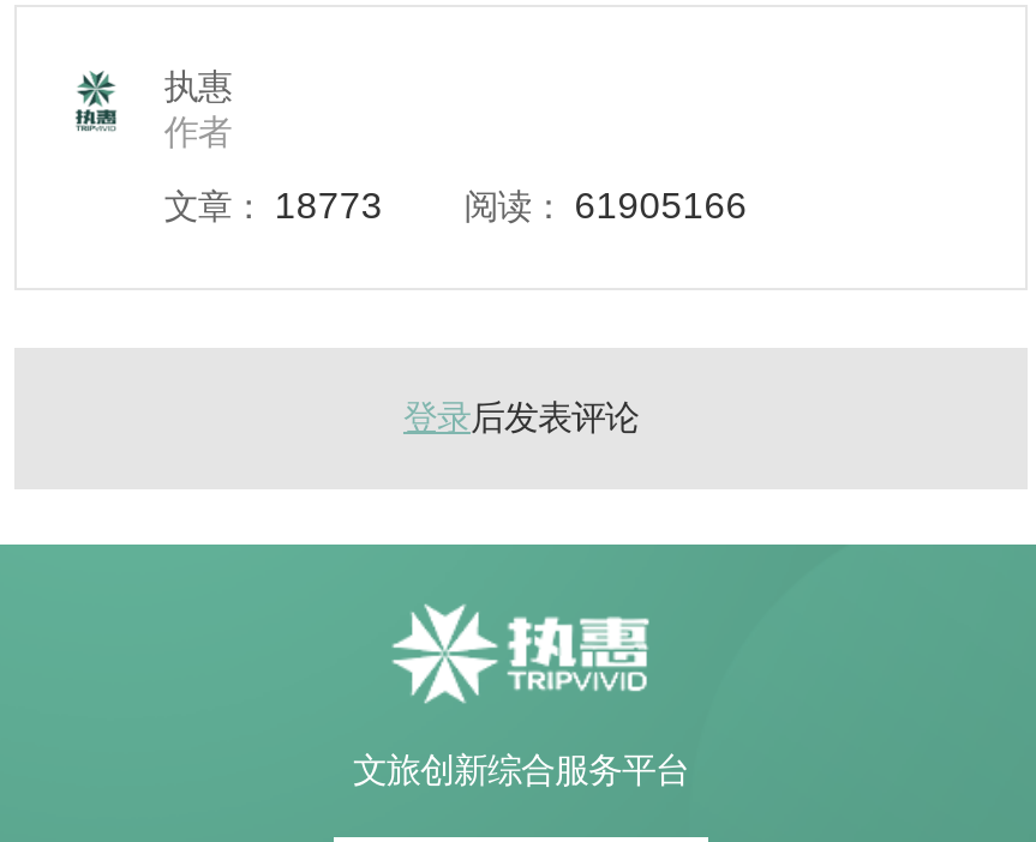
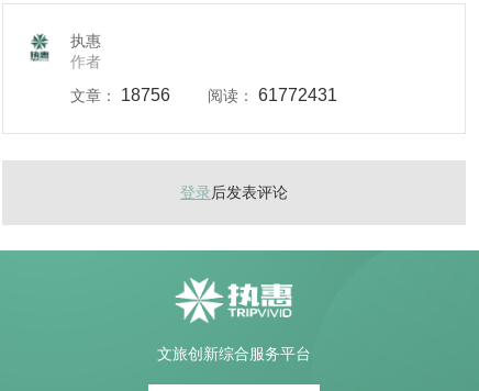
- 文章： 18773
+ 文章： 18756

- 阅读： 61905166
+ 阅读： 61772431
